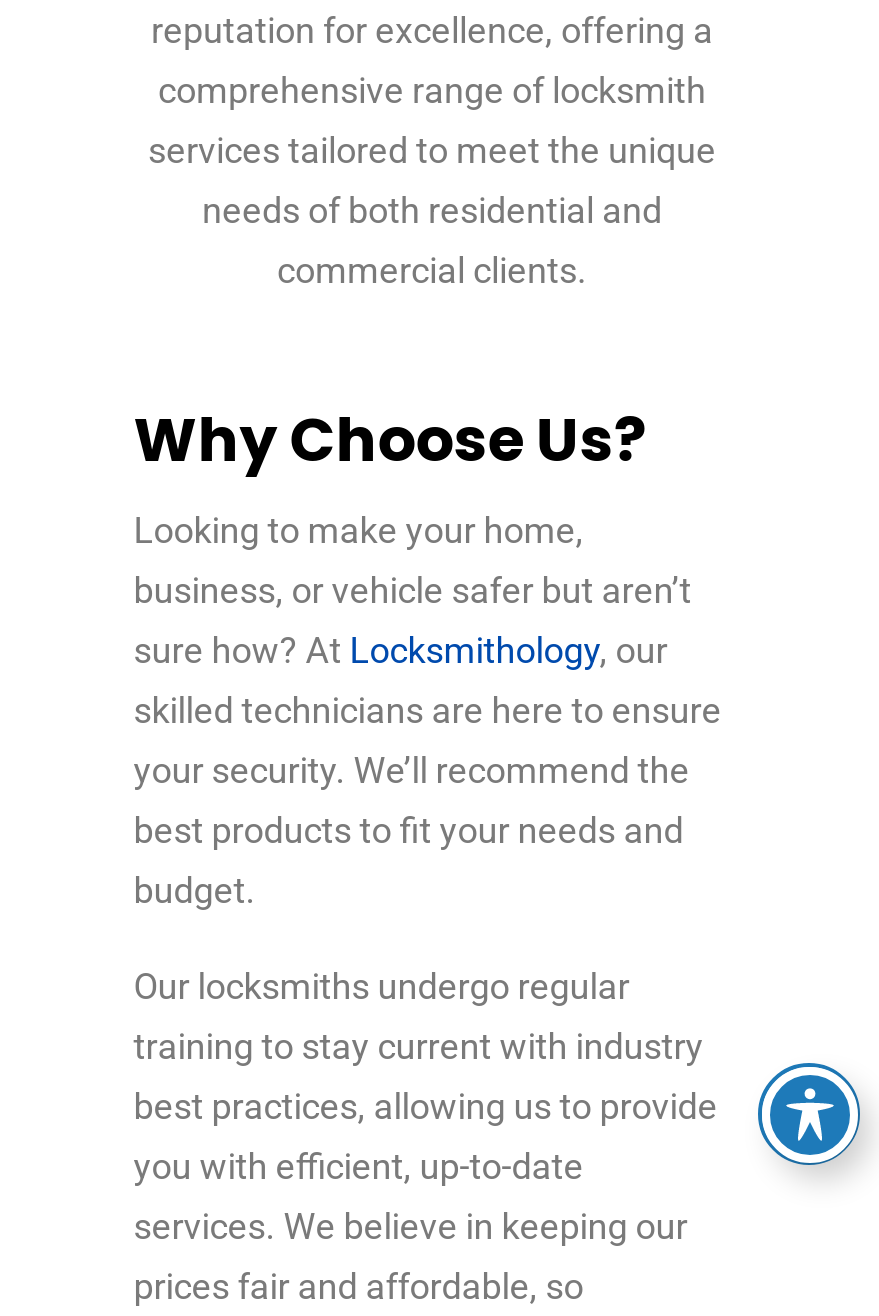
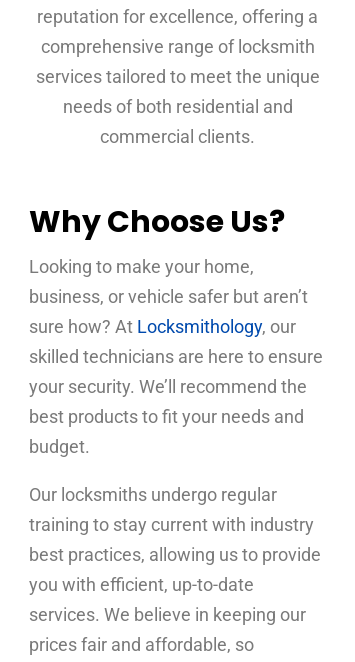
- [image]
